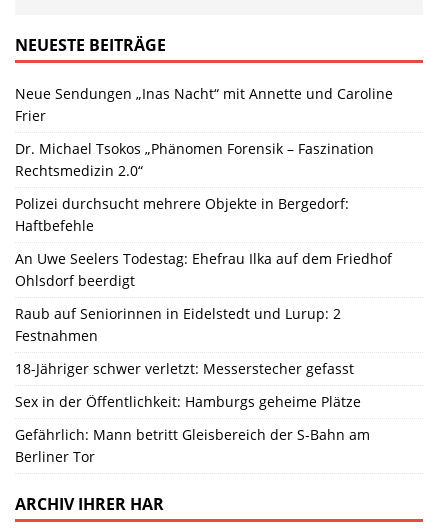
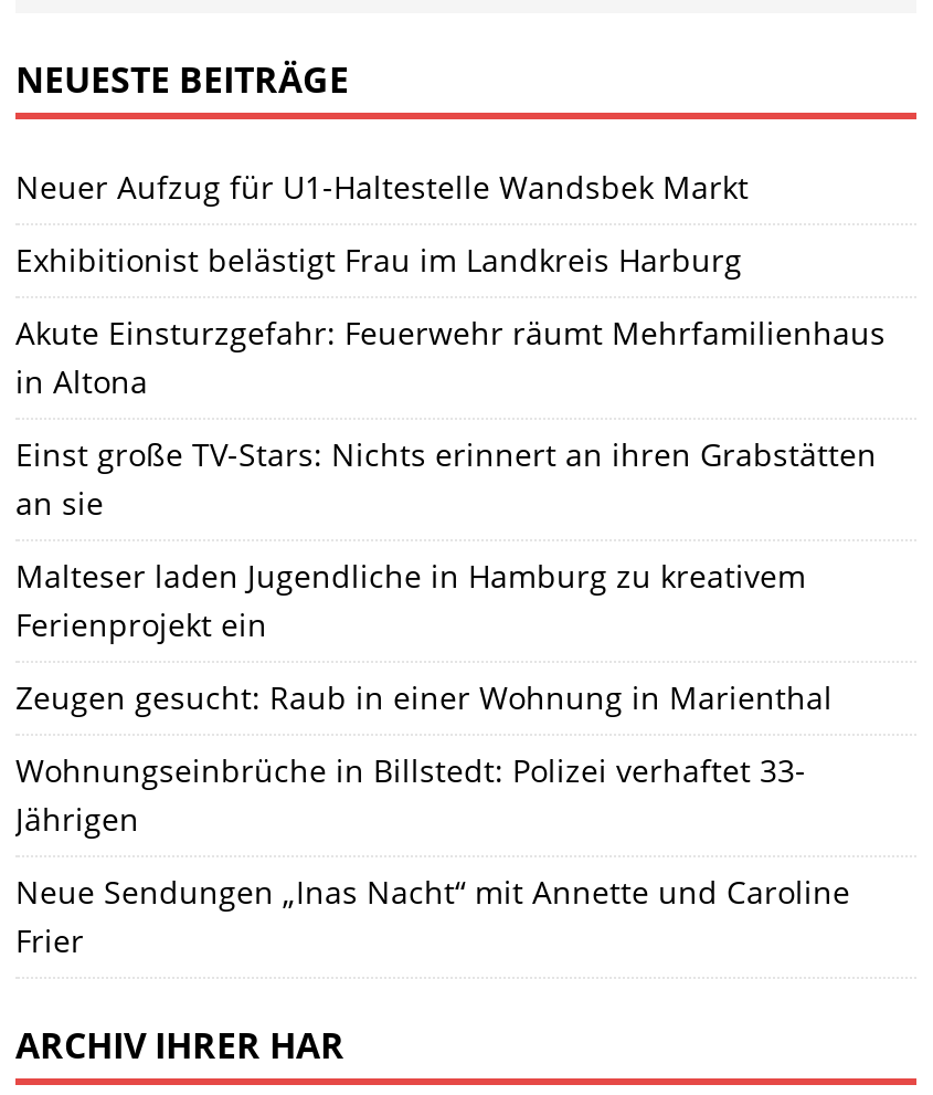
+ Neuer Aufzug für U1-Haltestelle Wandsbek Markt
+ Exhibitionist belästigt Frau im Landkreis Harburg
+ Akute Einsturzgefahr: Feuerwehr räumt Mehrfamilienhaus
+ in Altona
+ Einst große TV-Stars: Nichts erinnert an ihren Grabstätten
+ an sie
+ Malteser laden Jugendliche in Hamburg zu kreativem
+ Ferienprojekt ein
+ Zeugen gesucht: Raub in einer Wohnung in Marienthal
+ Wohnungseinbrüche in Billstedt: Polizei verhaftet 33-
+ Jährigen

moved down: Neue Sendungen „Inas Nacht“ mit Annette und Caroline | Frier

- Dr. Michael Tsokos „Phänomen Forensik – Faszination
- Rechtsmedizin 2.0“
- Polizei durchsucht mehrere Objekte in Bergedorf:
- Haftbefehle
- An Uwe Seelers Todestag: Ehefrau Ilka auf dem Friedhof
- Ohlsdorf beerdigt
- Raub auf Seniorinnen in Eidelstedt und Lurup: 2
- Festnahmen
- 18-Jähriger schwer verletzt: Messerstecher gefasst
- Sex in der Öffentlichkeit: Hamburgs geheime Plätze
- Gefährlich: Mann betritt Gleisbereich der S-Bahn am
- Berliner Tor
